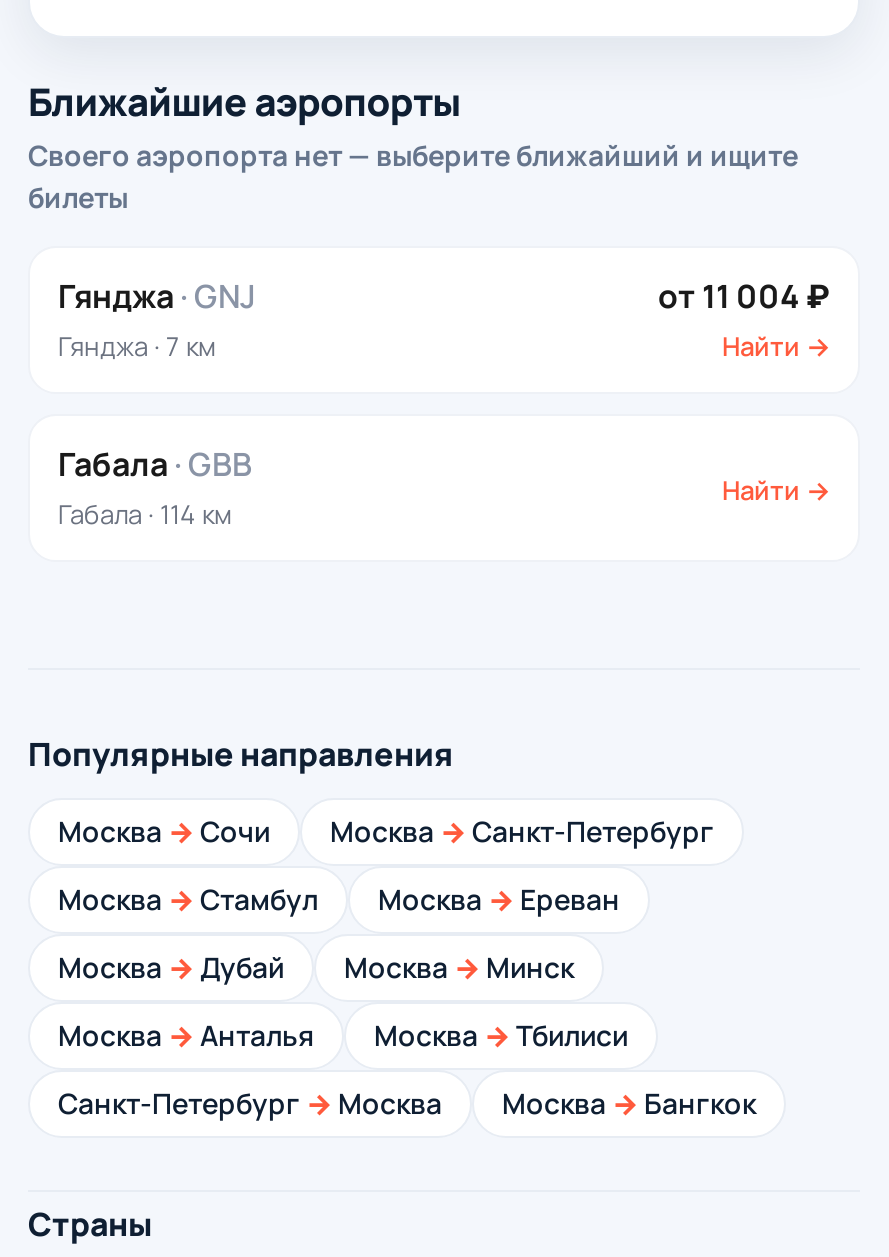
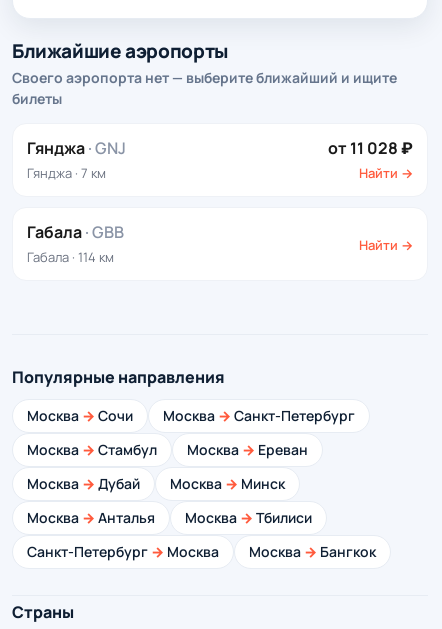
- от 11 004 ₽
+ от 11 028 ₽
